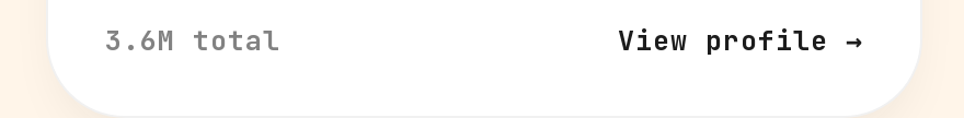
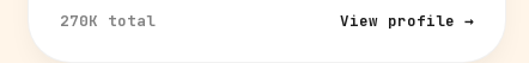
- 3.6M total
+ 270K total
